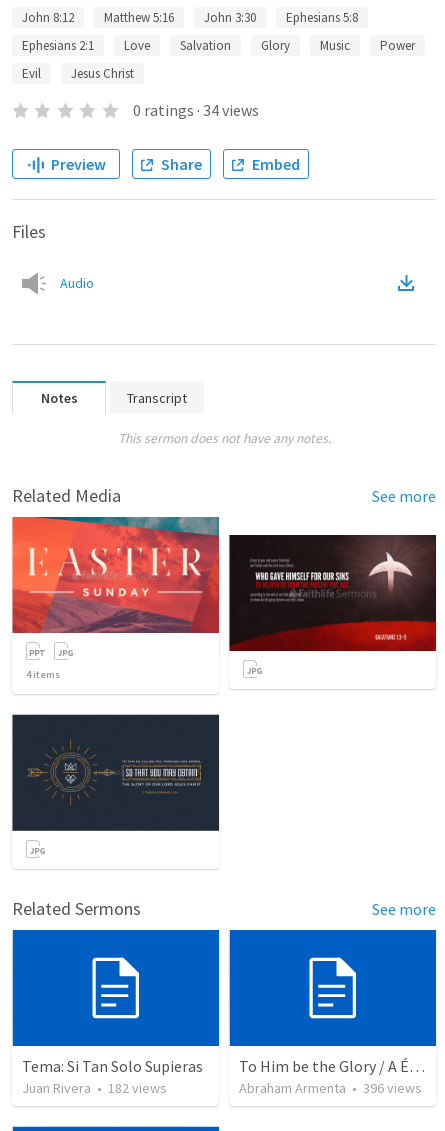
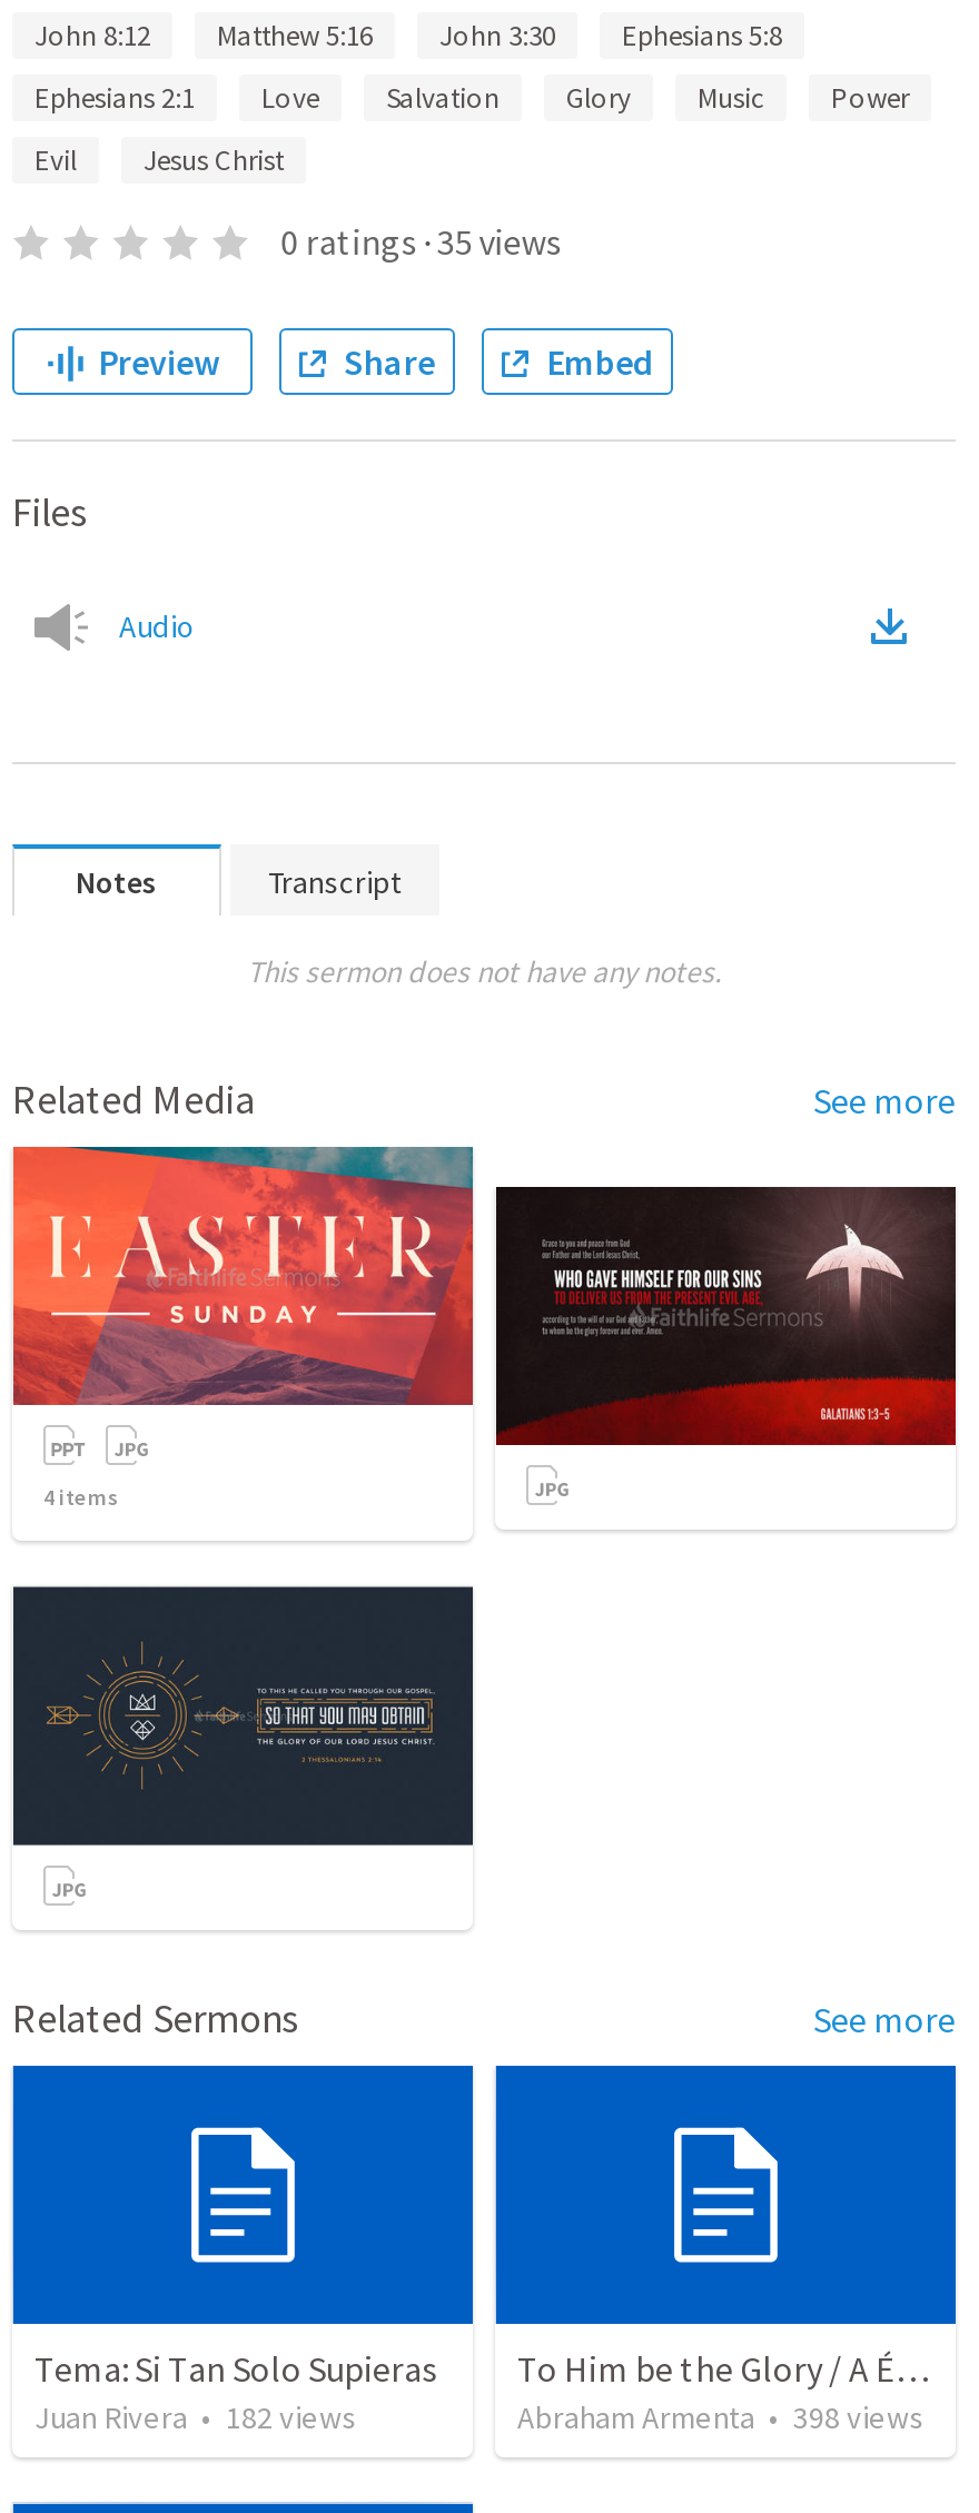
- 0 ratings · 34 views
+ 0 ratings · 35 views

- Abraham Armenta • 396 views
+ Abraham Armenta • 398 views
